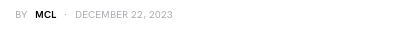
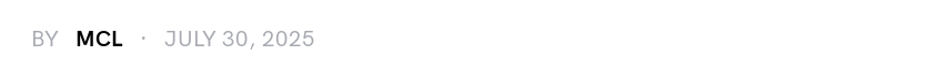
- BY MCL DECEMBER 22, 2023
+ BY MCL JULY 30, 2025
